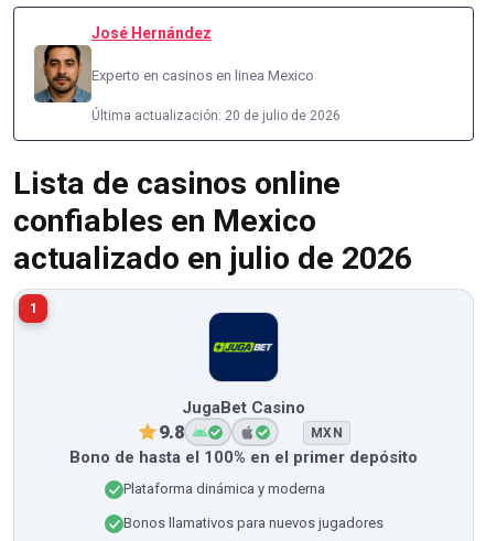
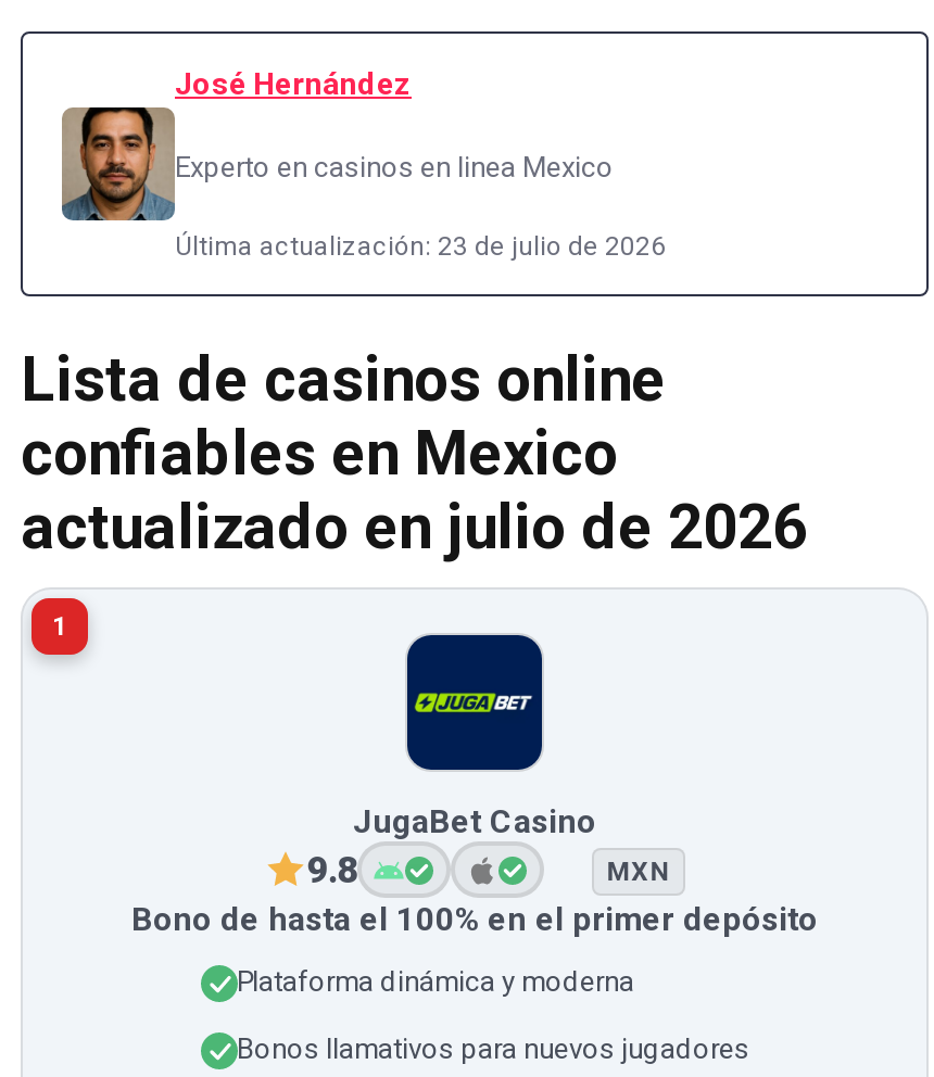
- Última actualización: 20 de julio de 2026
+ Última actualización: 23 de julio de 2026
